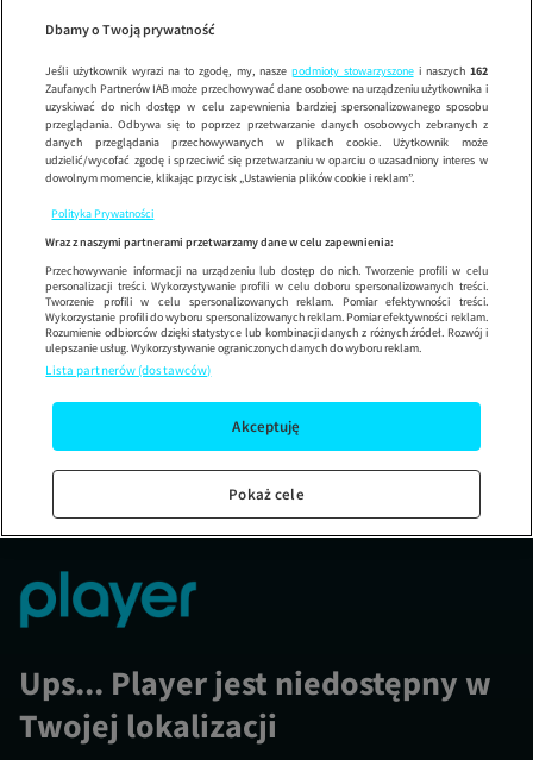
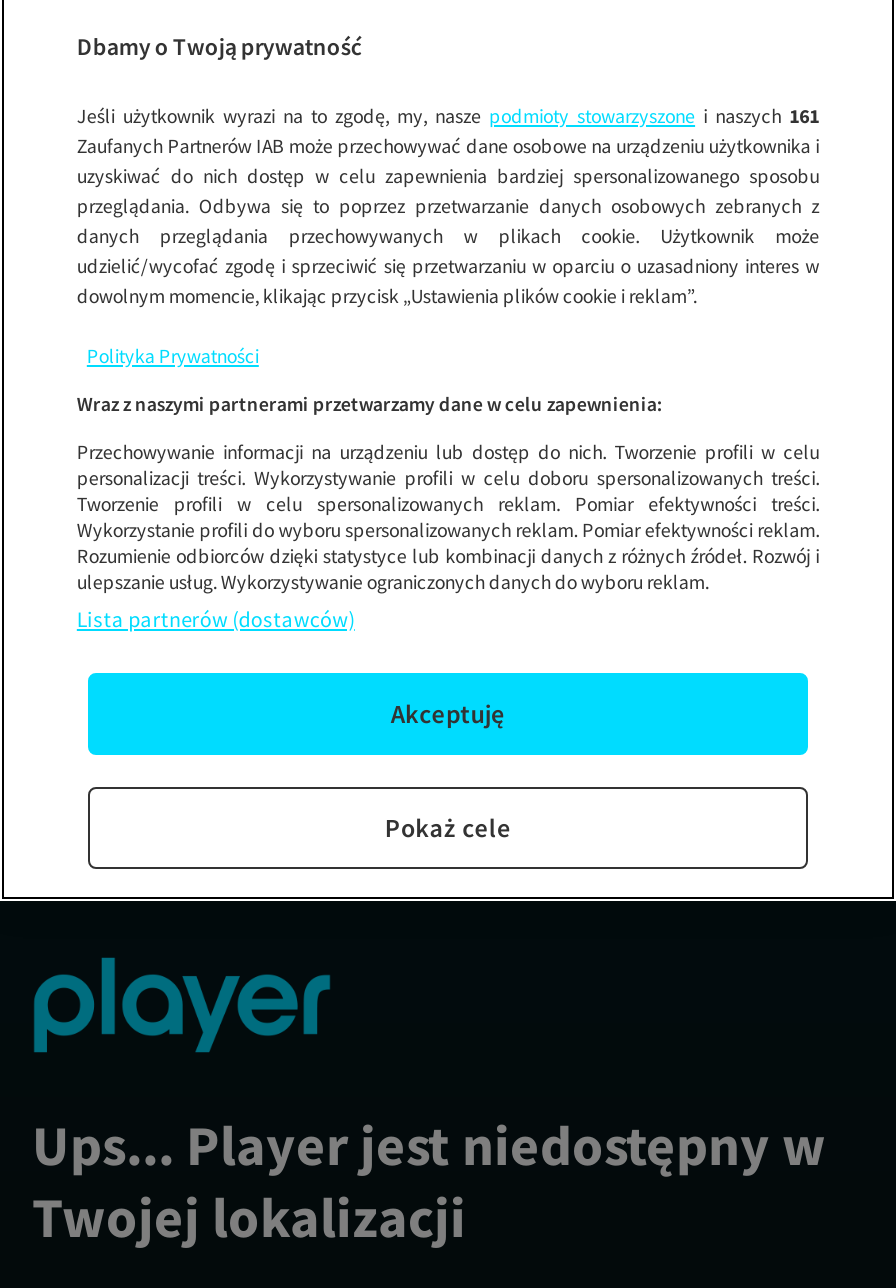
- Jeśli użytkownik wyrazi na to zgodę, my, nasze podmioty stowarzyszone i naszych 162
+ Jeśli użytkownik wyrazi na to zgodę, my, nasze podmioty stowarzyszone i naszych 161
